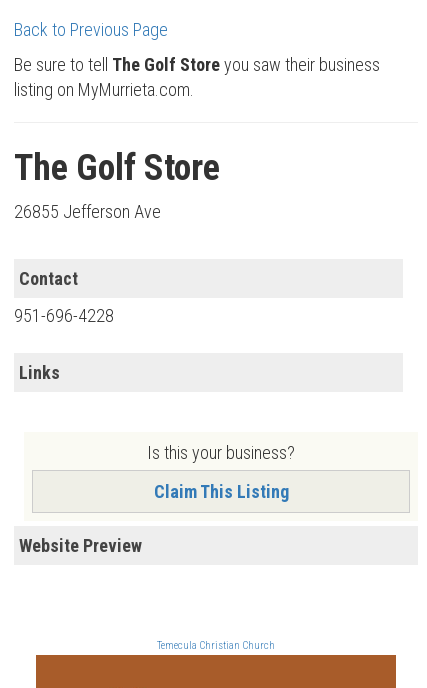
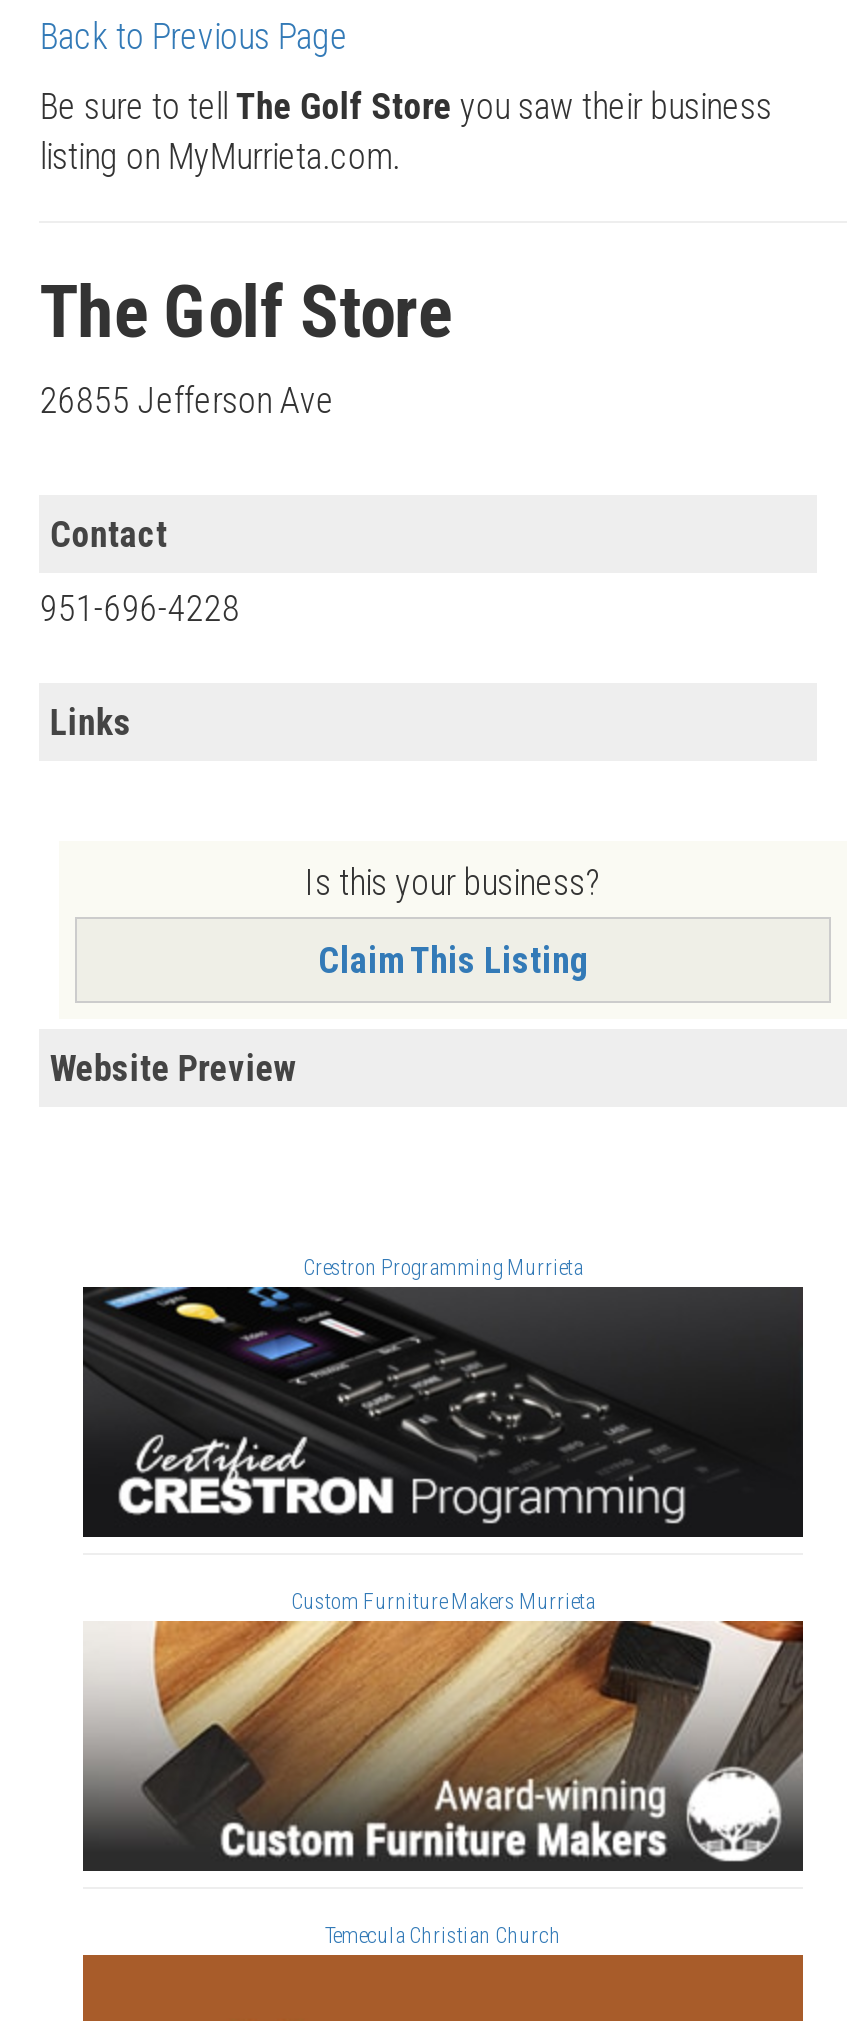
+ [image]
+ Custom Furniture Makers Murrieta

+ [image]

+ Crestron Programming Murrieta
